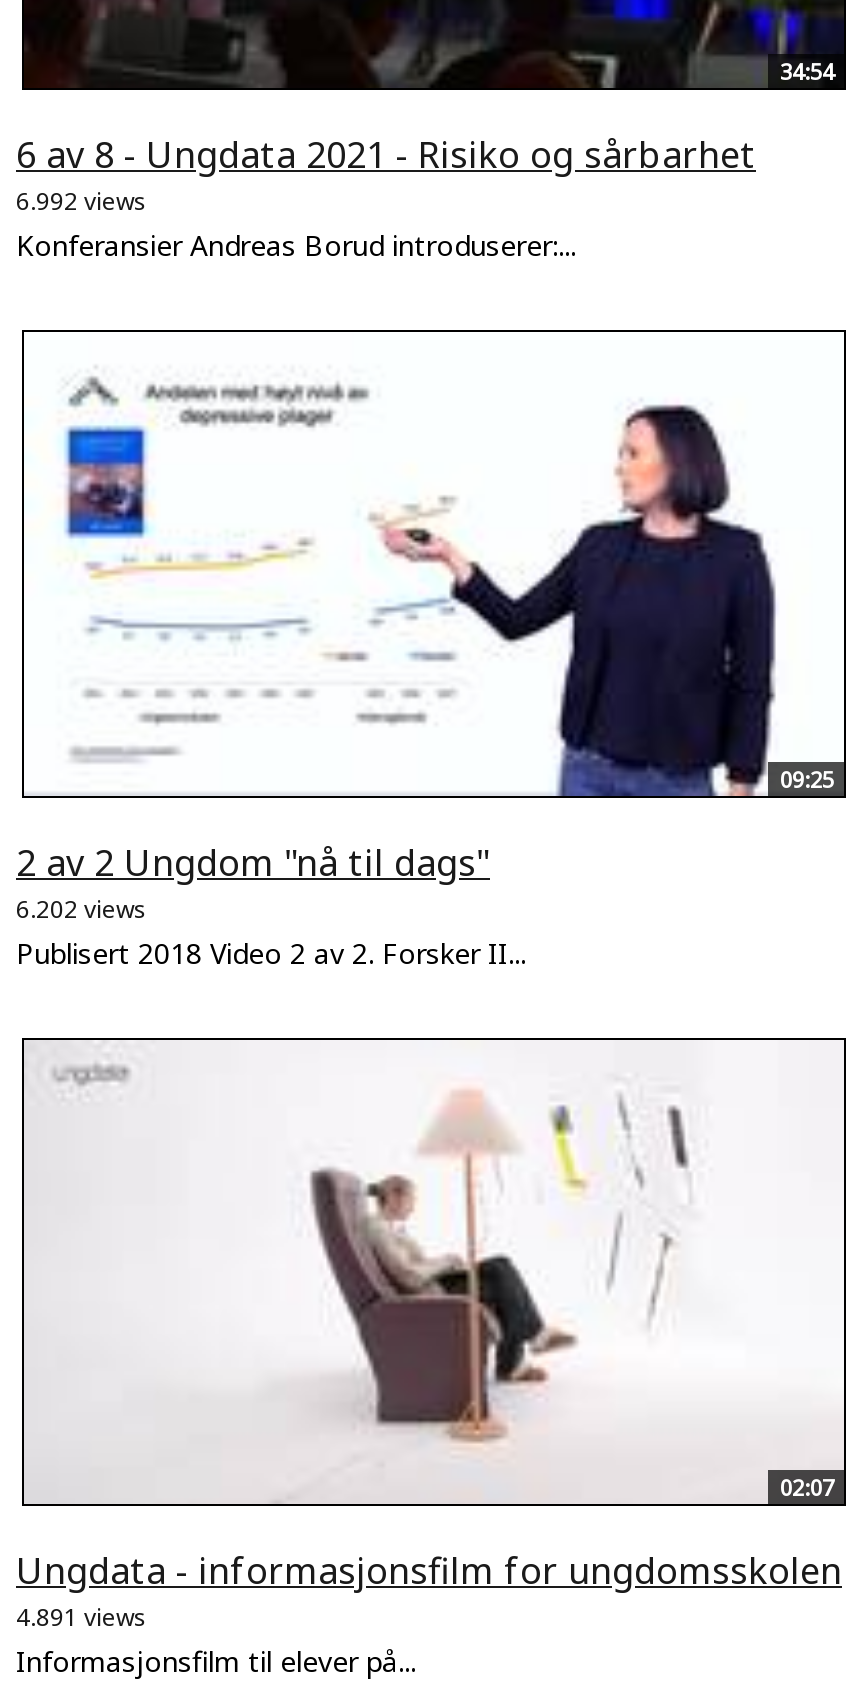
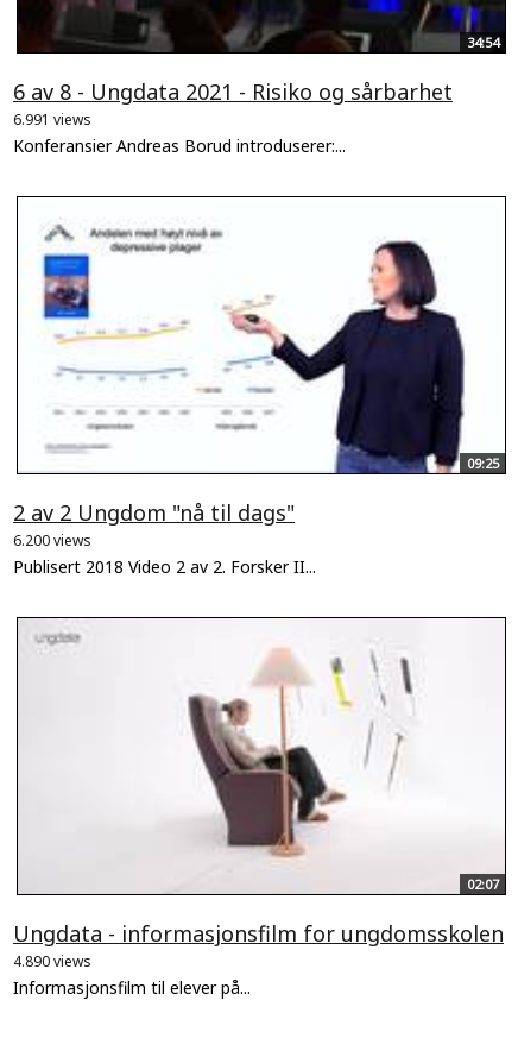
- 6.992 views
+ 6.991 views

- 6.202 views
+ 6.200 views

- 4.891 views
+ 4.890 views
